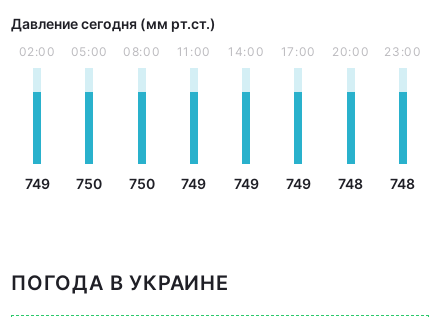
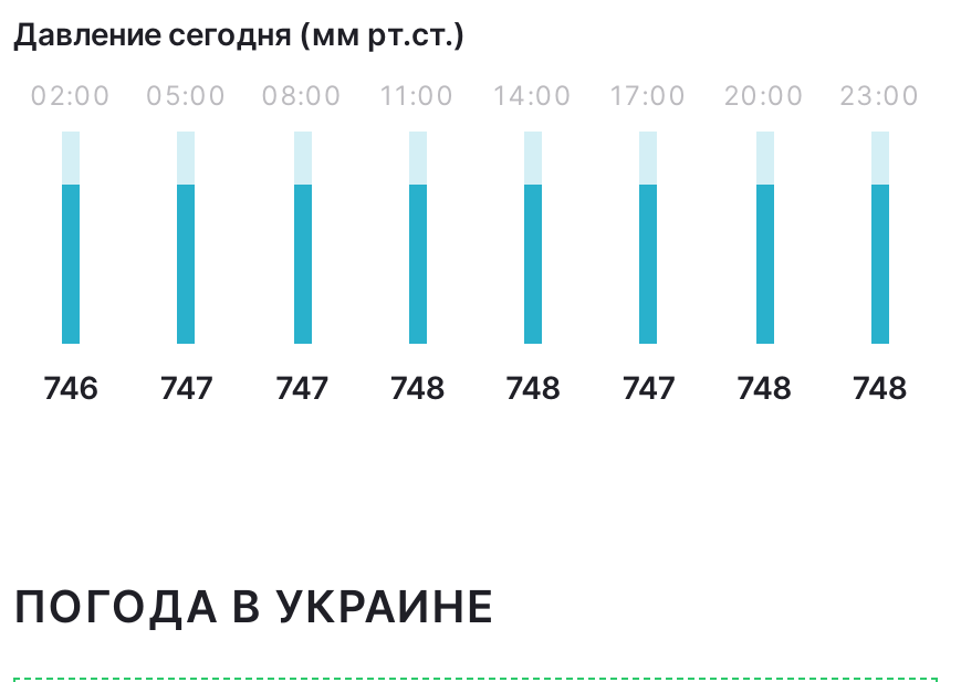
- 749
+ 746

- 750
+ 747

- 750
+ 747

- 749
+ 748

- 749
+ 748

- 749
+ 747
